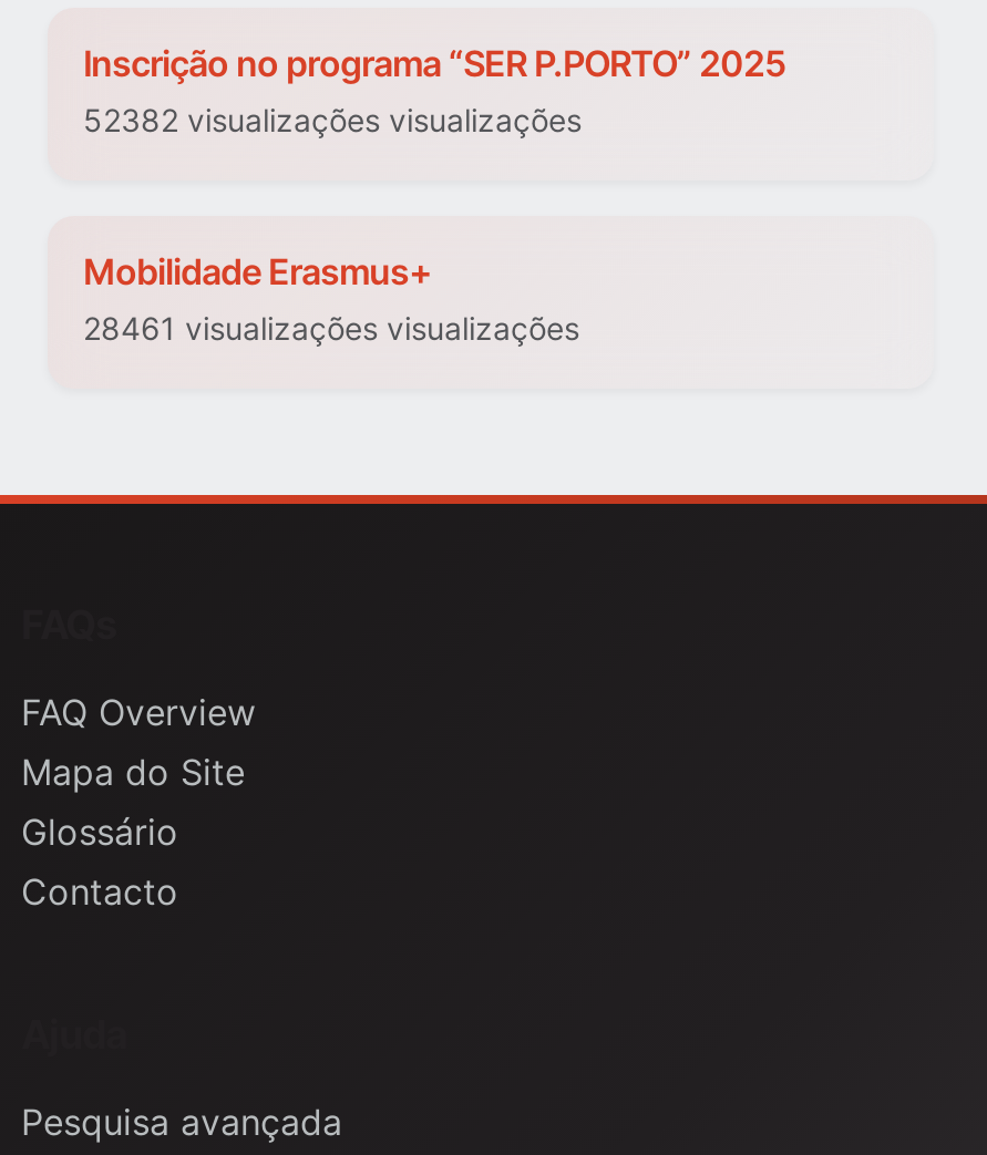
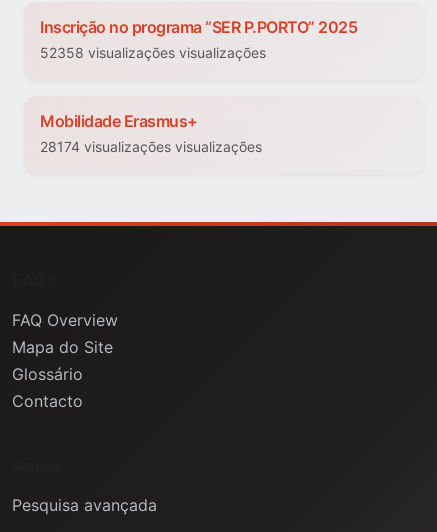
- 52382 visualizações visualizações
+ 52358 visualizações visualizações

- 28461 visualizações visualizações
+ 28174 visualizações visualizações
